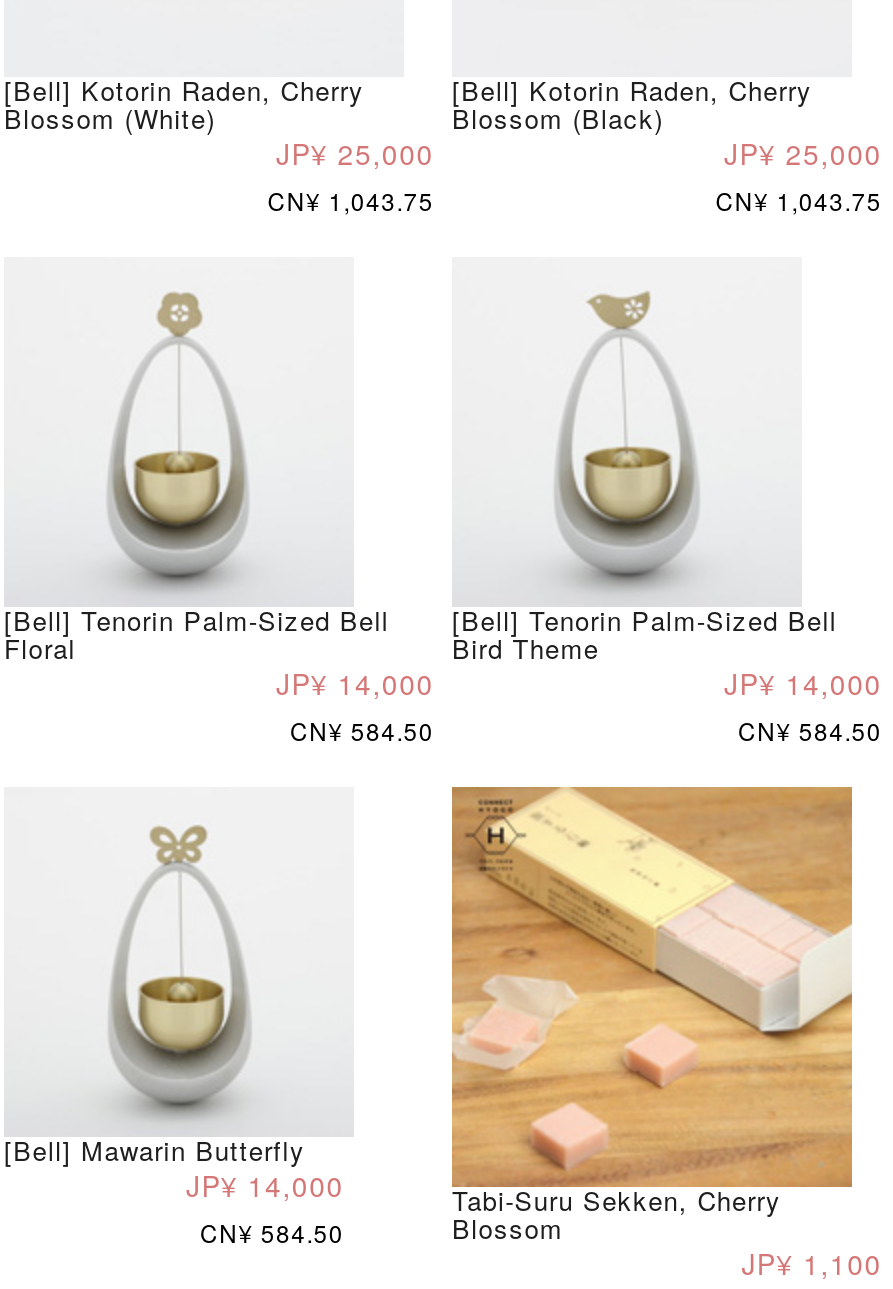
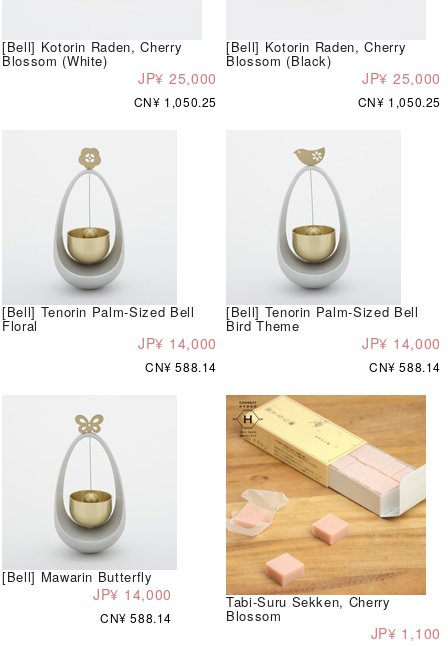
- CN¥ 1,043.75
+ CN¥ 1,050.25

- CN¥ 1,043.75
+ CN¥ 1,050.25

- CN¥ 584.50
+ CN¥ 588.14

- CN¥ 584.50
+ CN¥ 588.14

- CN¥ 584.50
+ CN¥ 588.14
